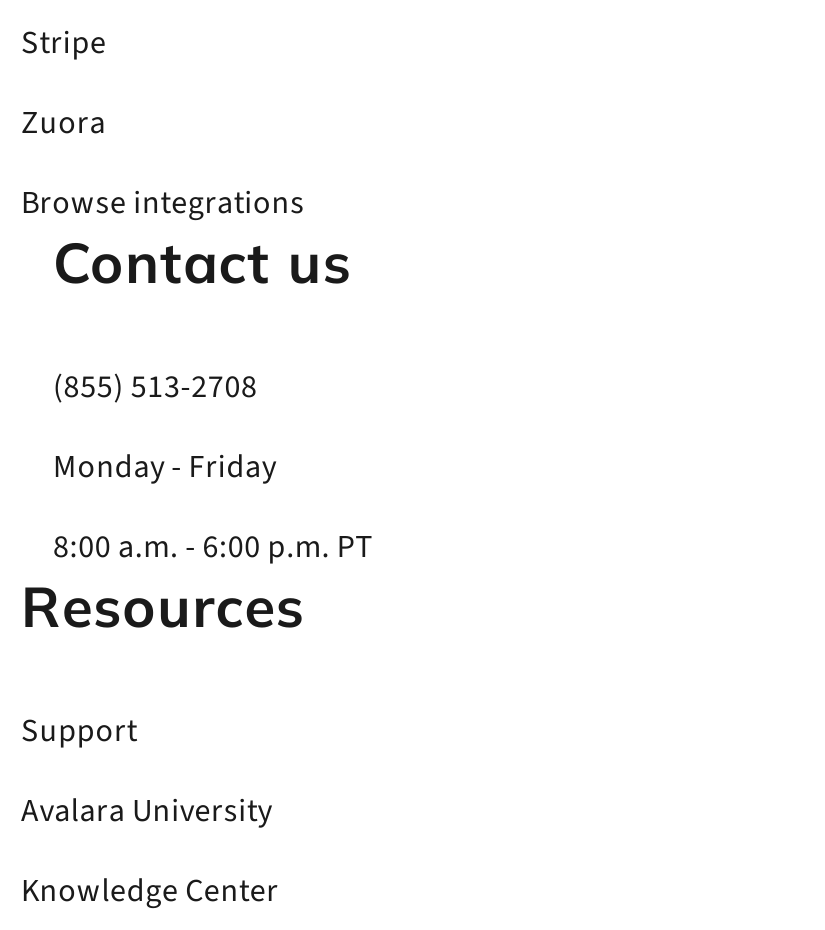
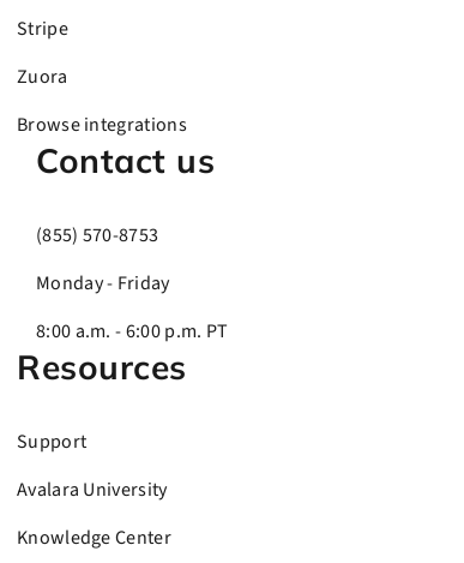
- (855) 513-2708
+ (855) 570-8753
